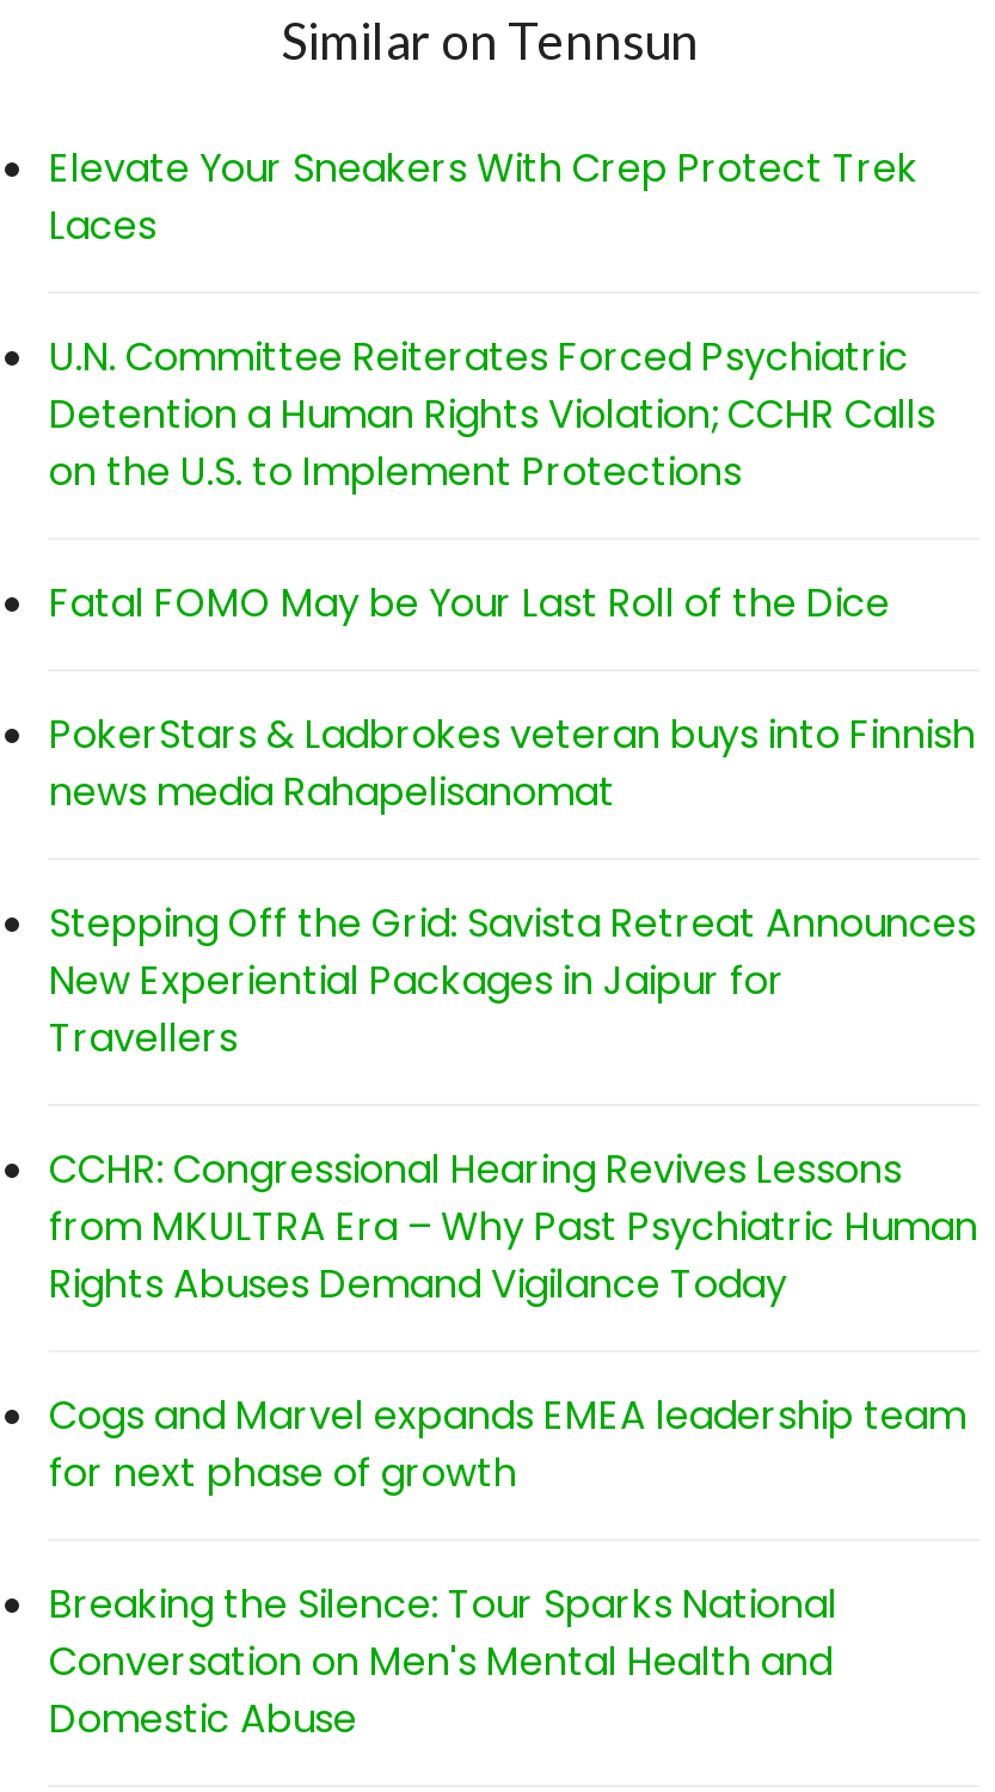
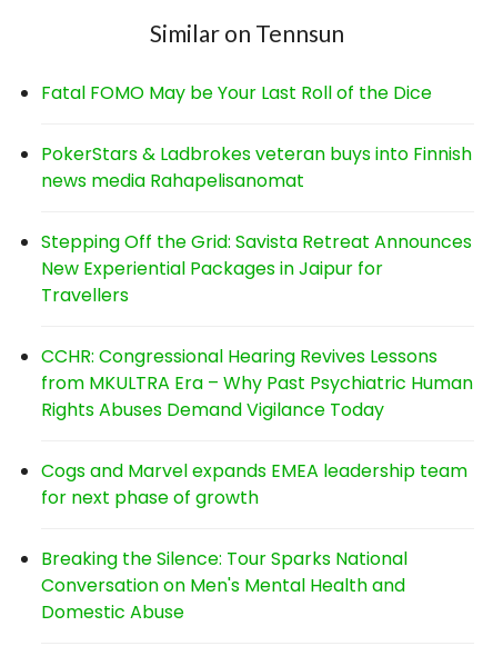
- Elevate Your Sneakers With Crep Protect Trek
- Laces
- U.N. Committee Reiterates Forced Psychiatric
- Detention a Human Rights Violation; CCHR Calls
- on the U.S. to Implement Protections
